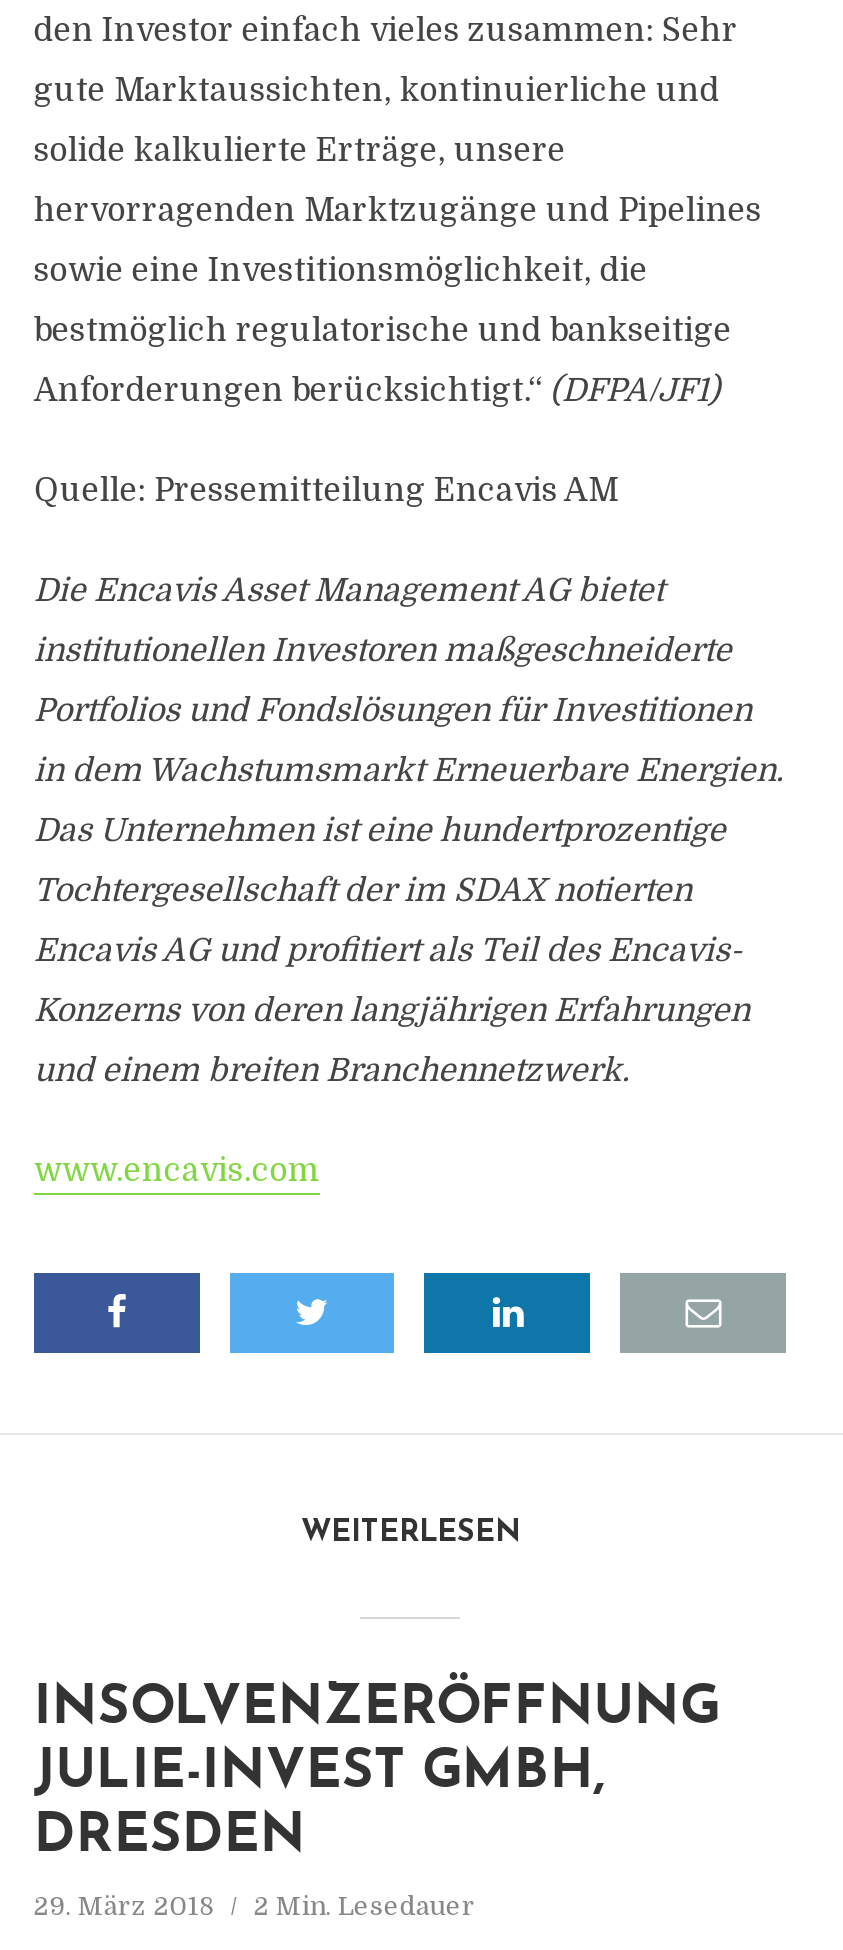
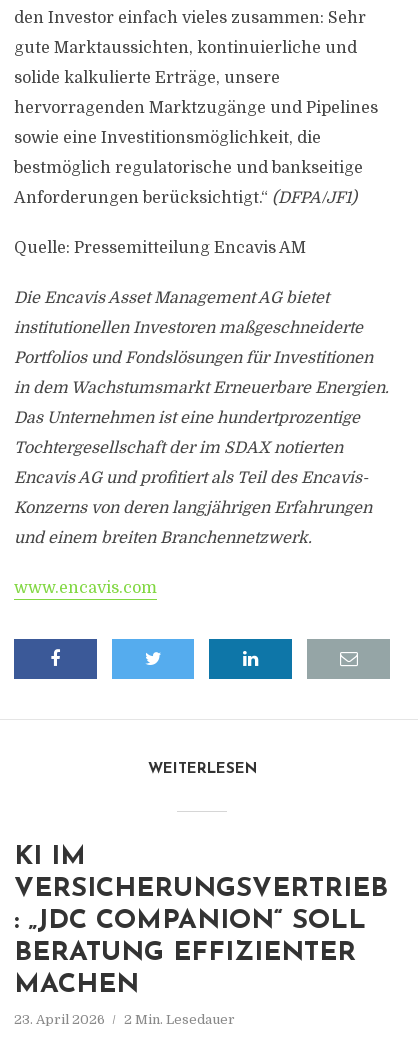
- INSOLVENZERÖFFNUNG
- JULIE-INVEST GMBH,
- DRESDEN
+ KI IM
+ VERSICHERUNGSVERTRIEB
+ : „JDC COMPANION“ SOLL
+ BERATUNG EFFIZIENTER
+ MACHEN

- 29. März 2018 2 Min. Lesedauer
+ 23. April 2026 2 Min. Lesedauer
